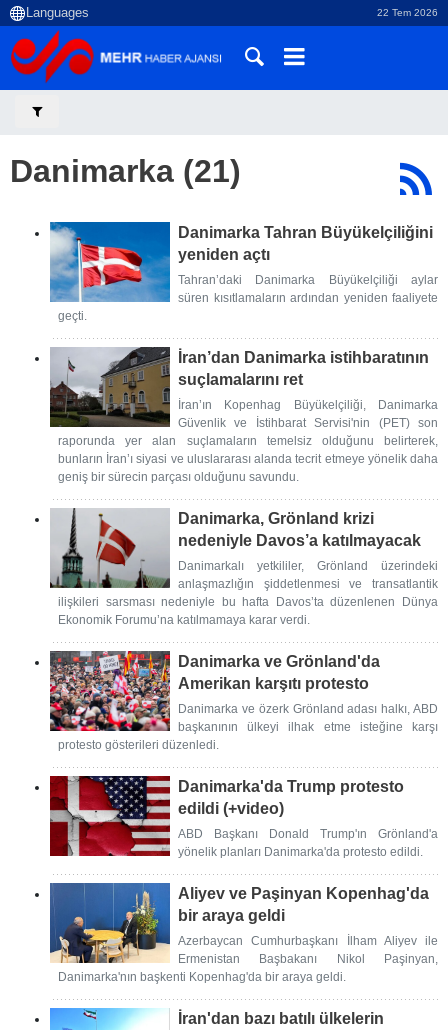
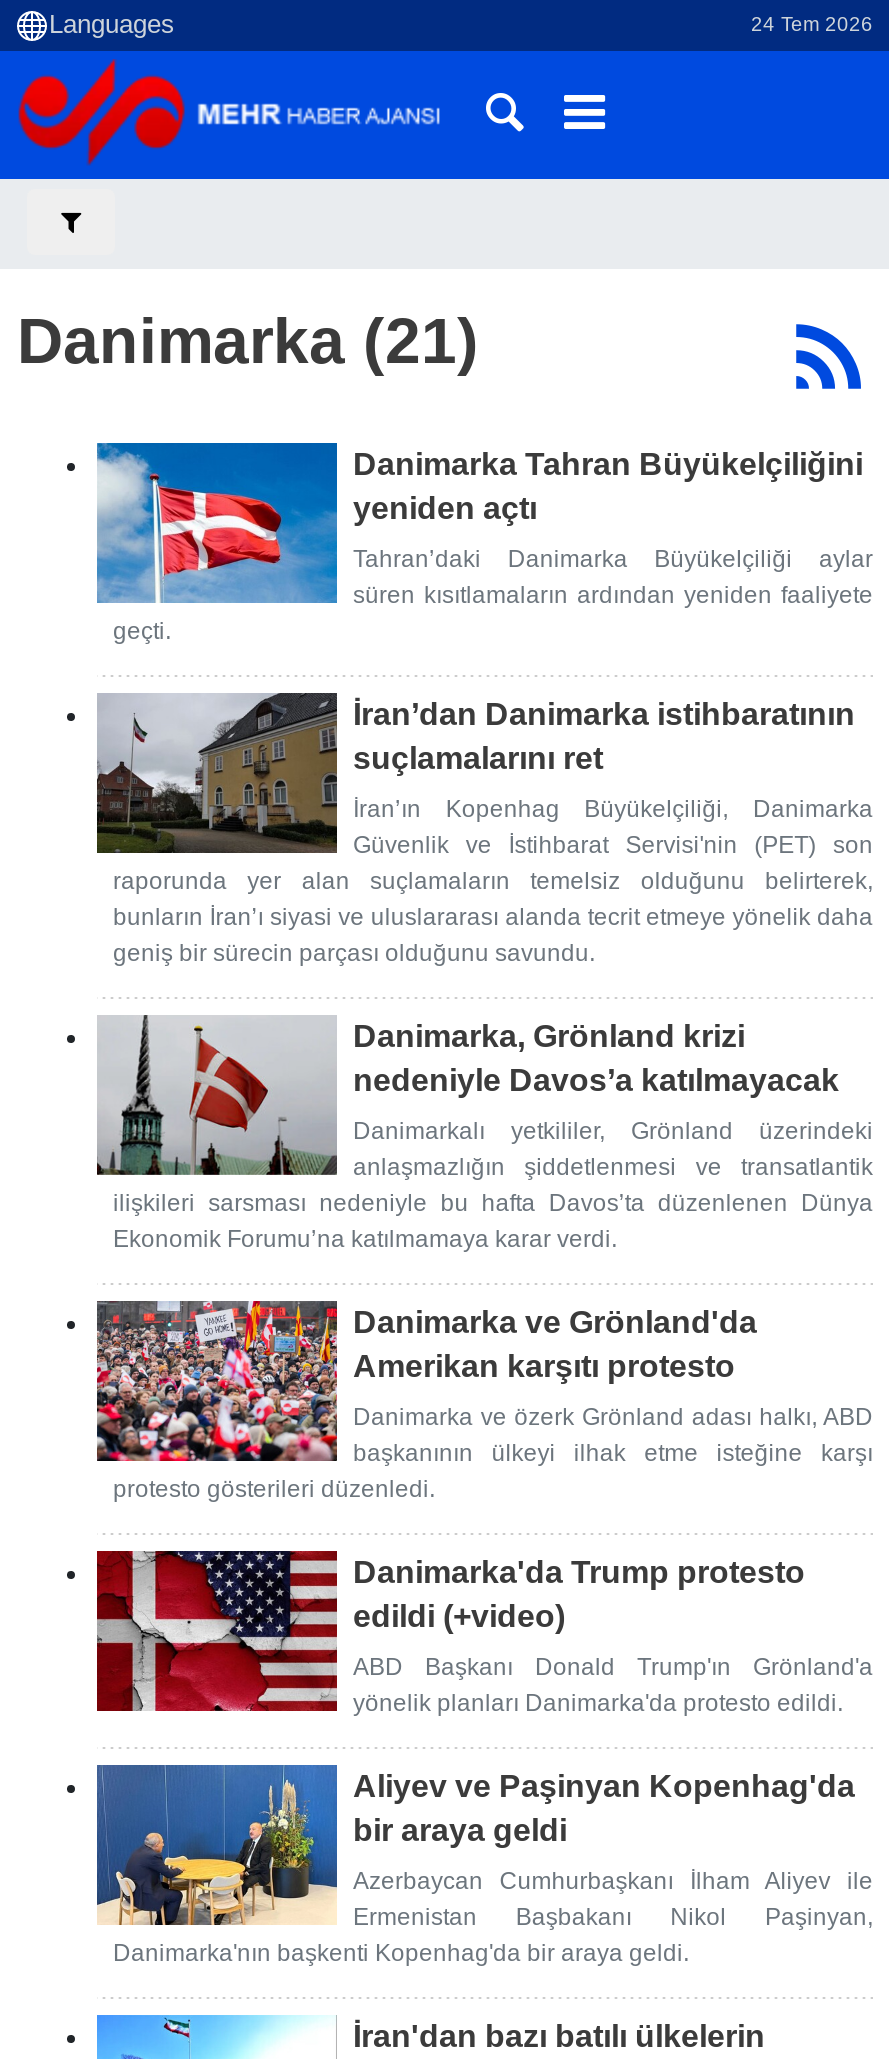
- 22 Tem 2026
+ 24 Tem 2026
